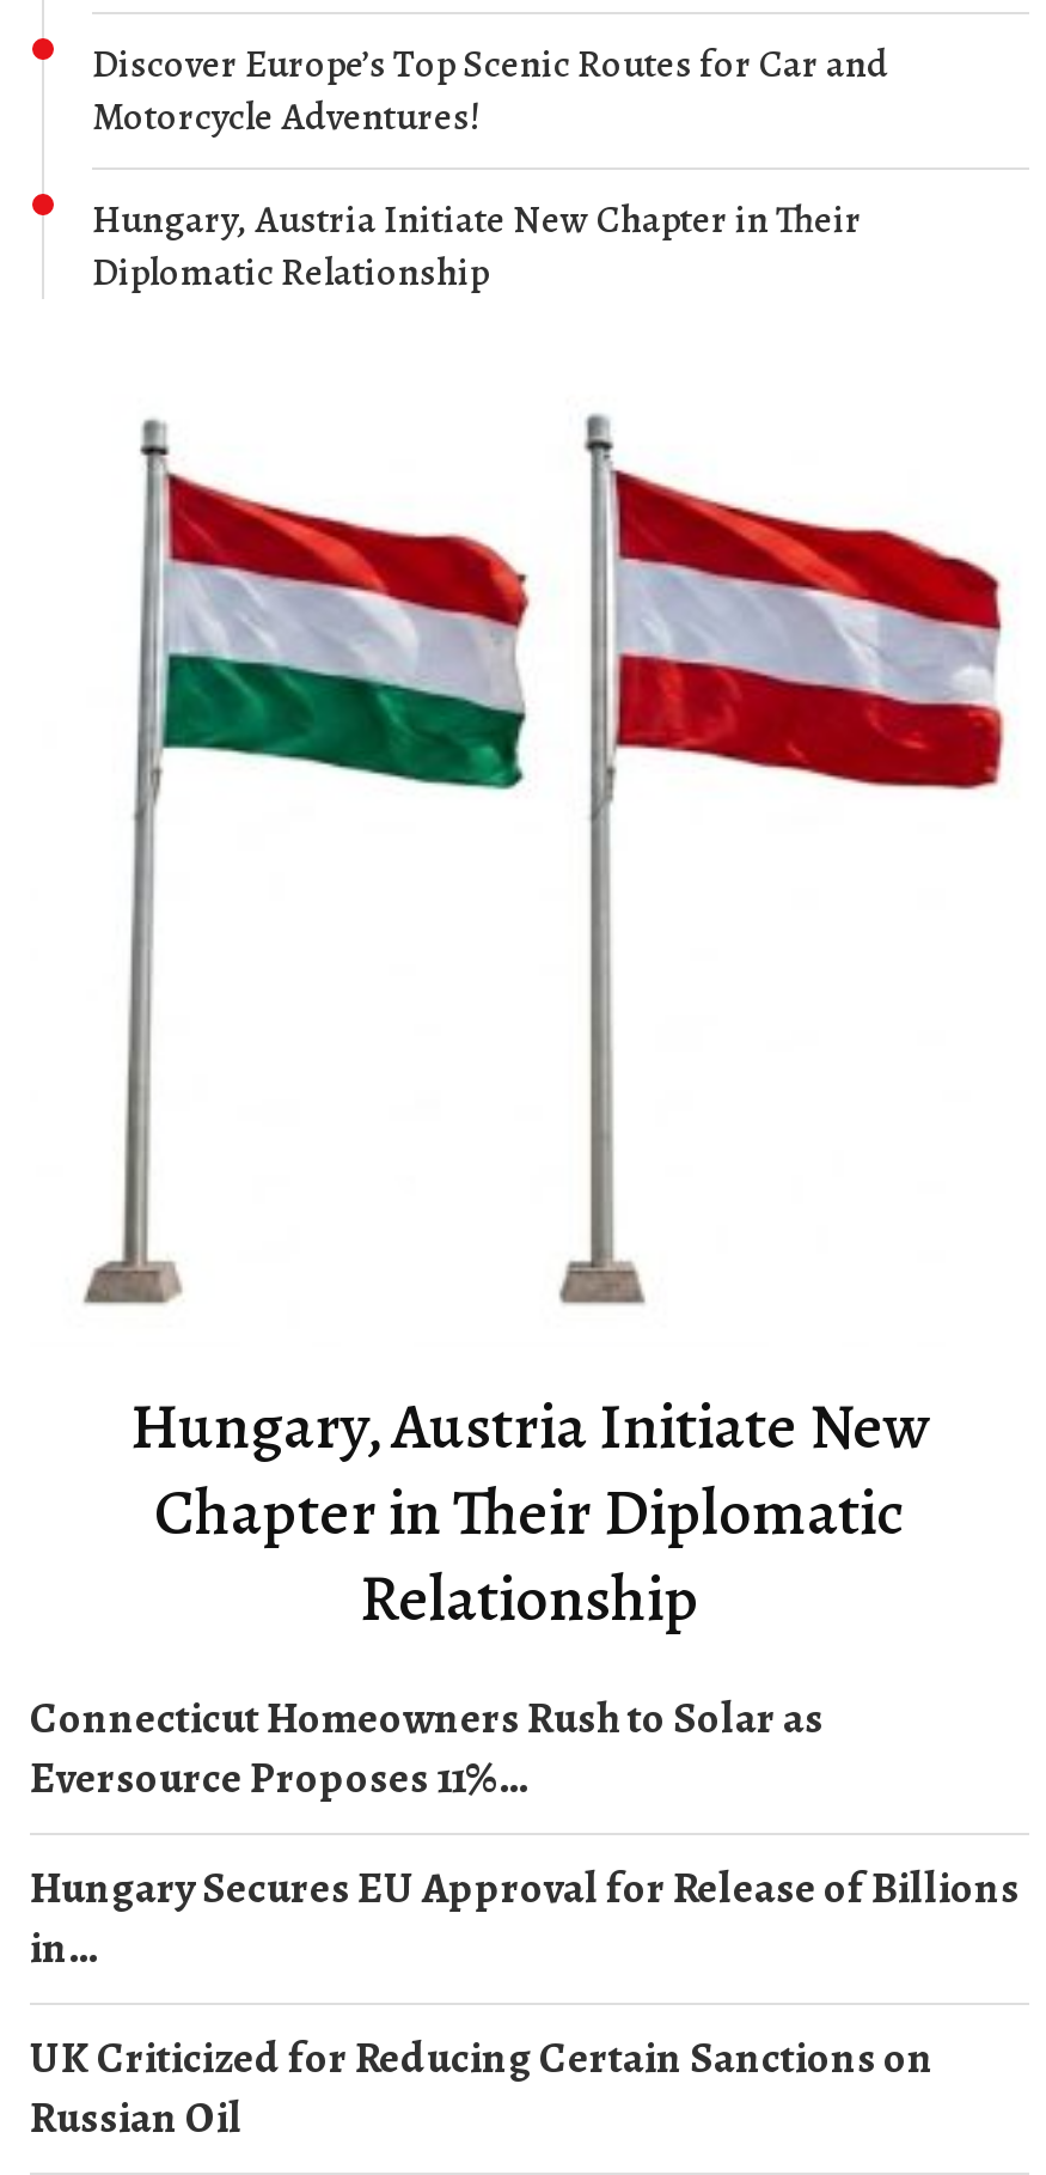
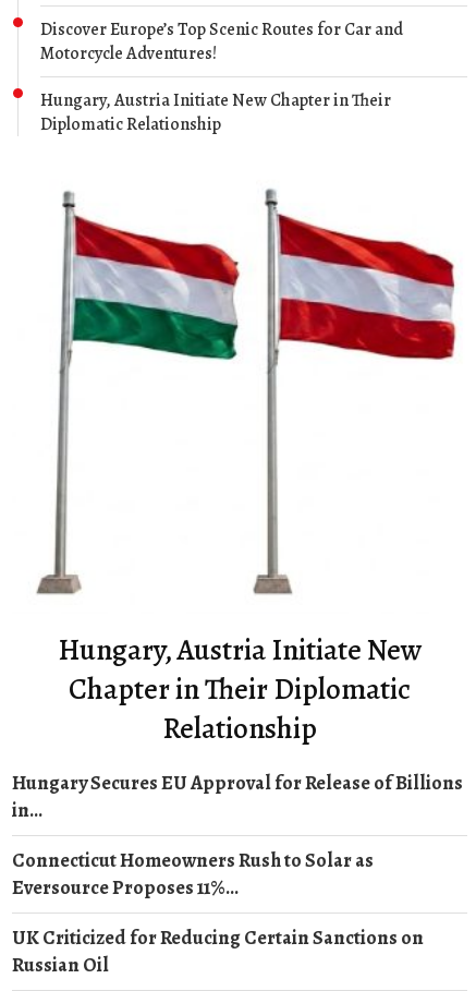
moved down: Connecticut Homeowners Rush to Solar as | Eversource Proposes 11%...

moved up: Hungary Secures EU Approval for Release of Billions | in...
